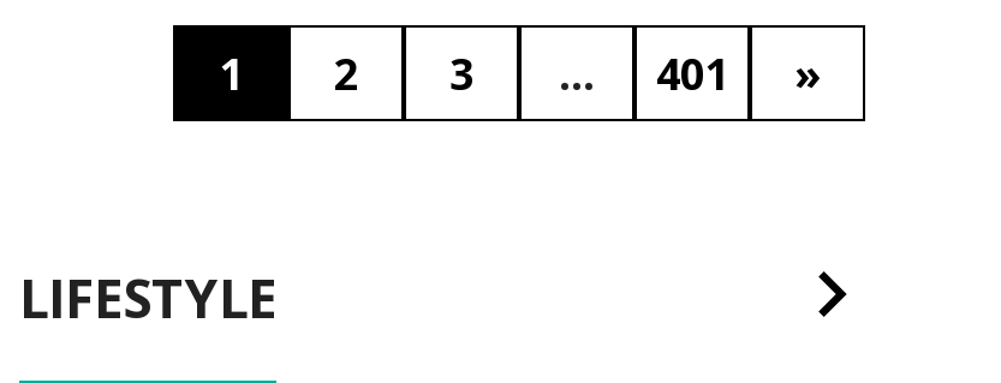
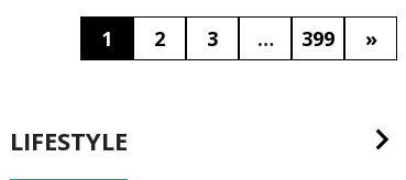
- 401
+ 399
